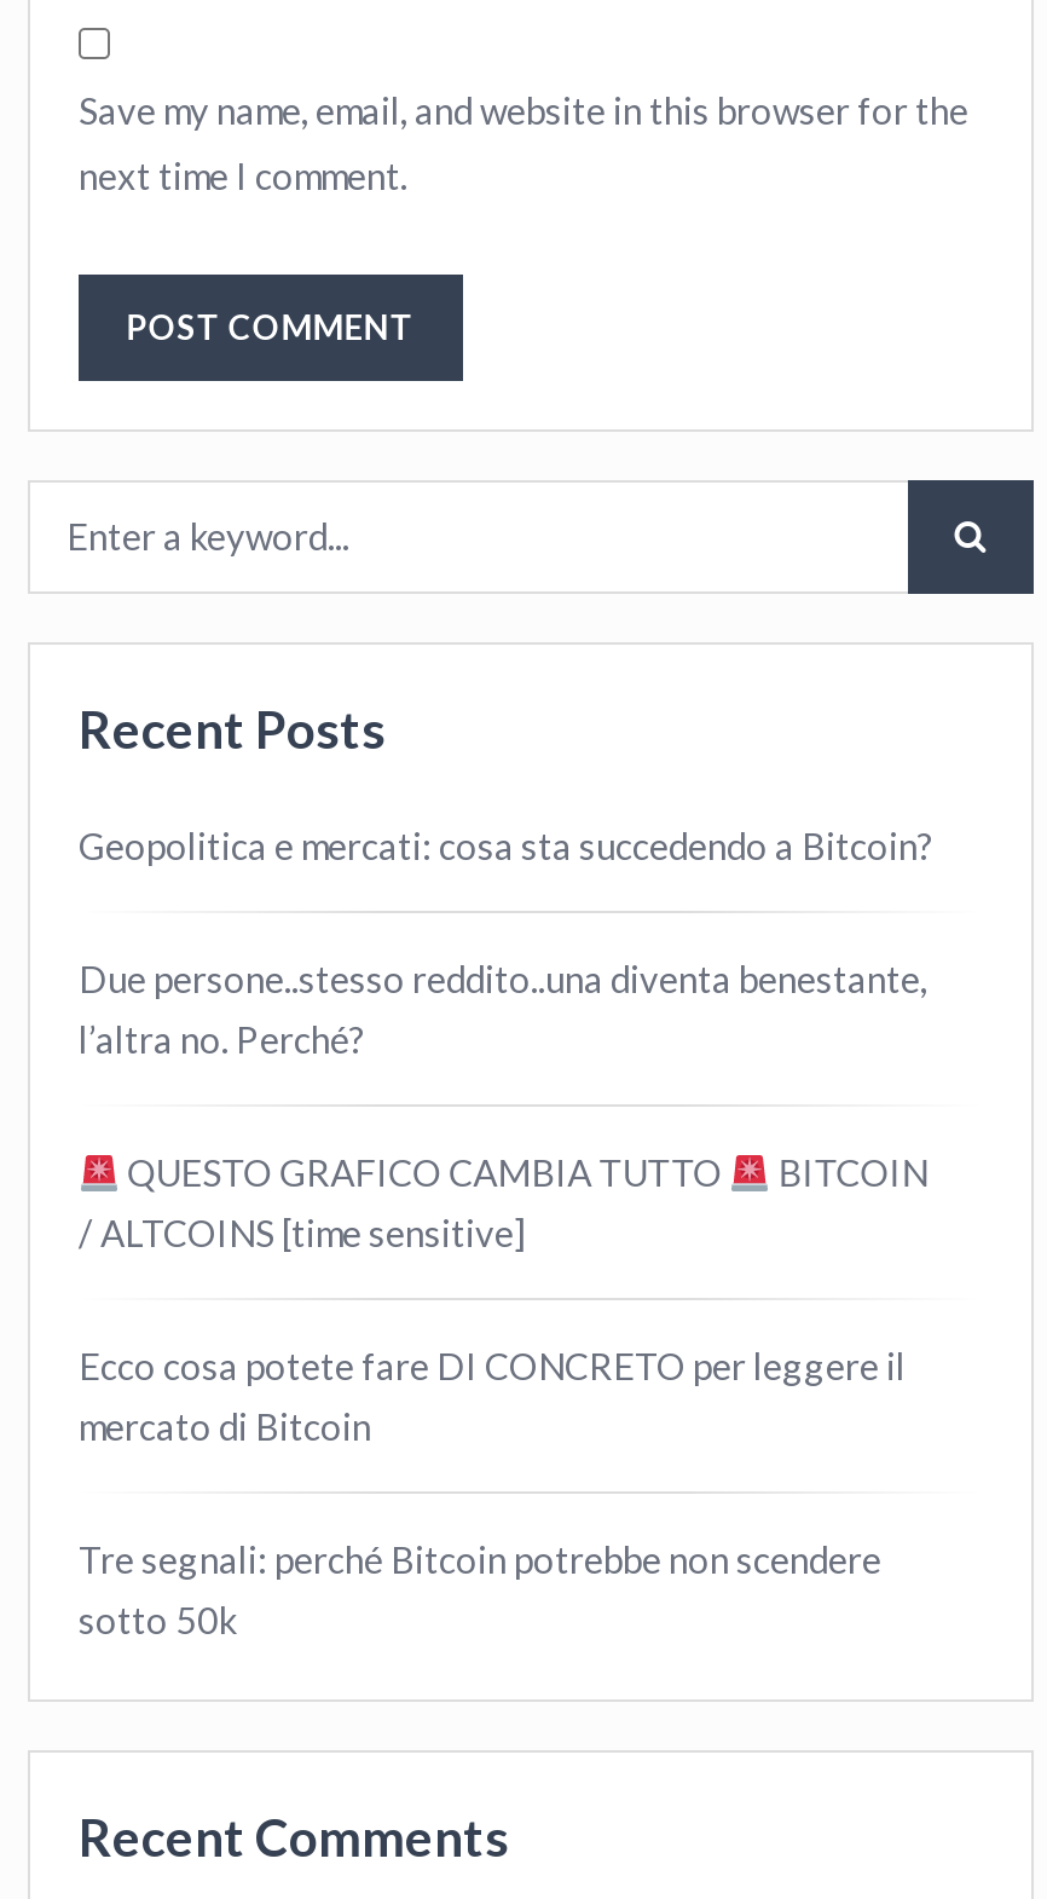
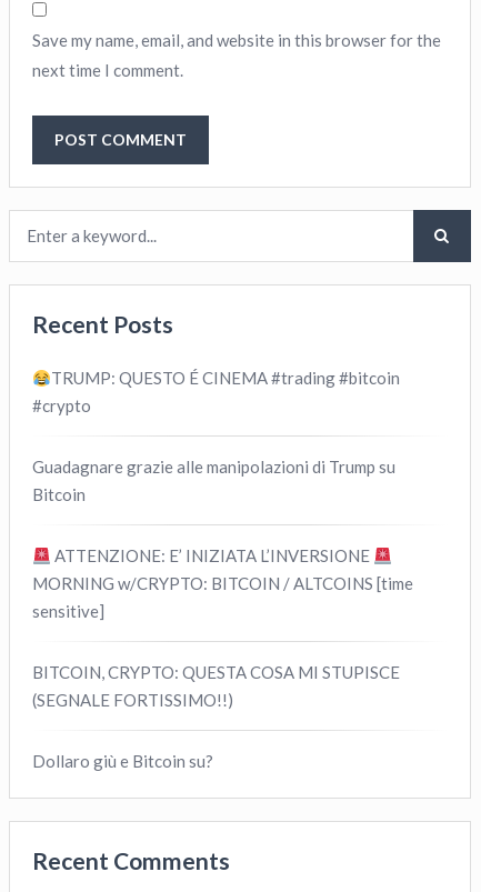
- Geopolitica e mercati: cosa sta succedendo a Bitcoin?
+ TRUMP: QUESTO É CINEMA #trading #bitcoin
+ #crypto

- Due persone..stesso reddito..una diventa benestante,
- l’altra no. Perché?
+ Guadagnare grazie alle manipolazioni di Trump su
+ Bitcoin

- QUESTO GRAFICO CAMBIA TUTTO
- BITCOIN
- / ALTCOINS [time sensitive]
+ ATTENZIONE: E’ INIZIATA L’INVERSIONE
+ MORNING w/CRYPTO: BITCOIN / ALTCOINS [time
+ sensitive]

- Ecco cosa potete fare DI CONCRETO per leggere il
- mercato di Bitcoin
+ BITCOIN, CRYPTO: QUESTA COSA MI STUPISCE
+ (SEGNALE FORTISSIMO!!)

- Tre segnali: perché Bitcoin potrebbe non scendere
- sotto 50k
+ Dollaro giù e Bitcoin su?
